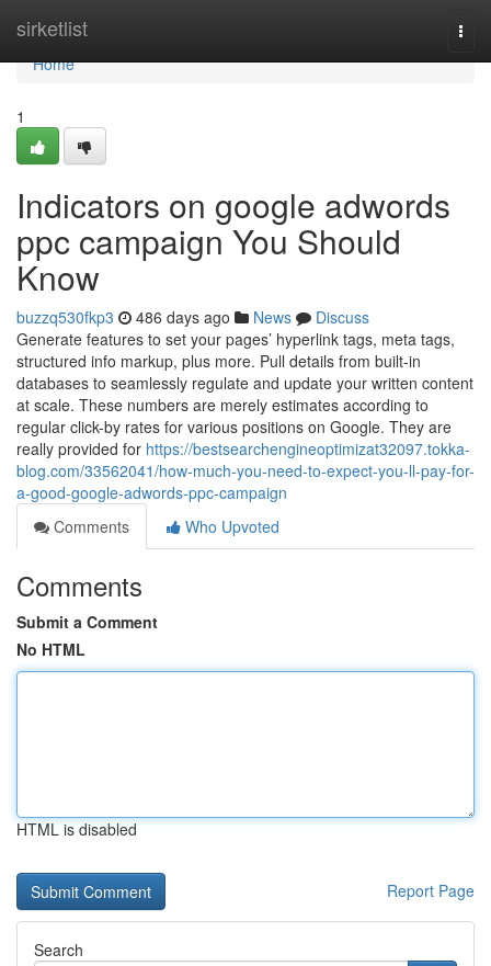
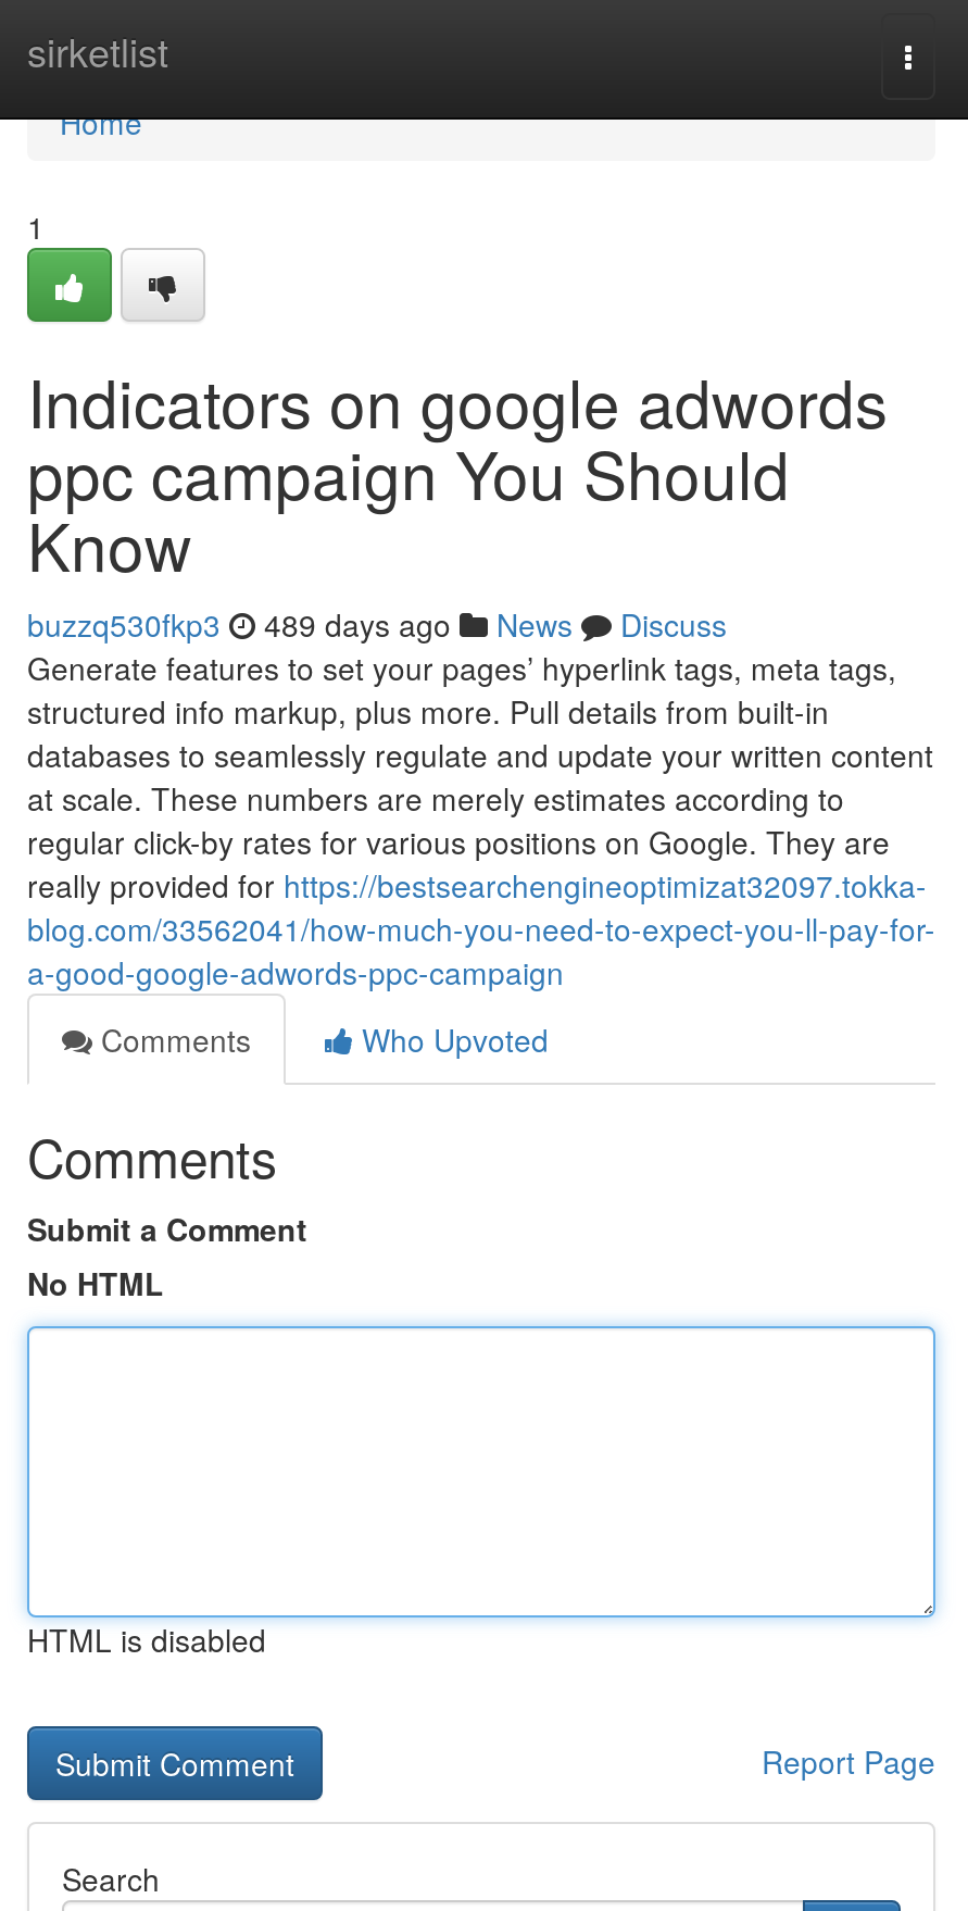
- buzzq530fkp3 486 days ago News Discuss
+ buzzq530fkp3 489 days ago News Discuss
